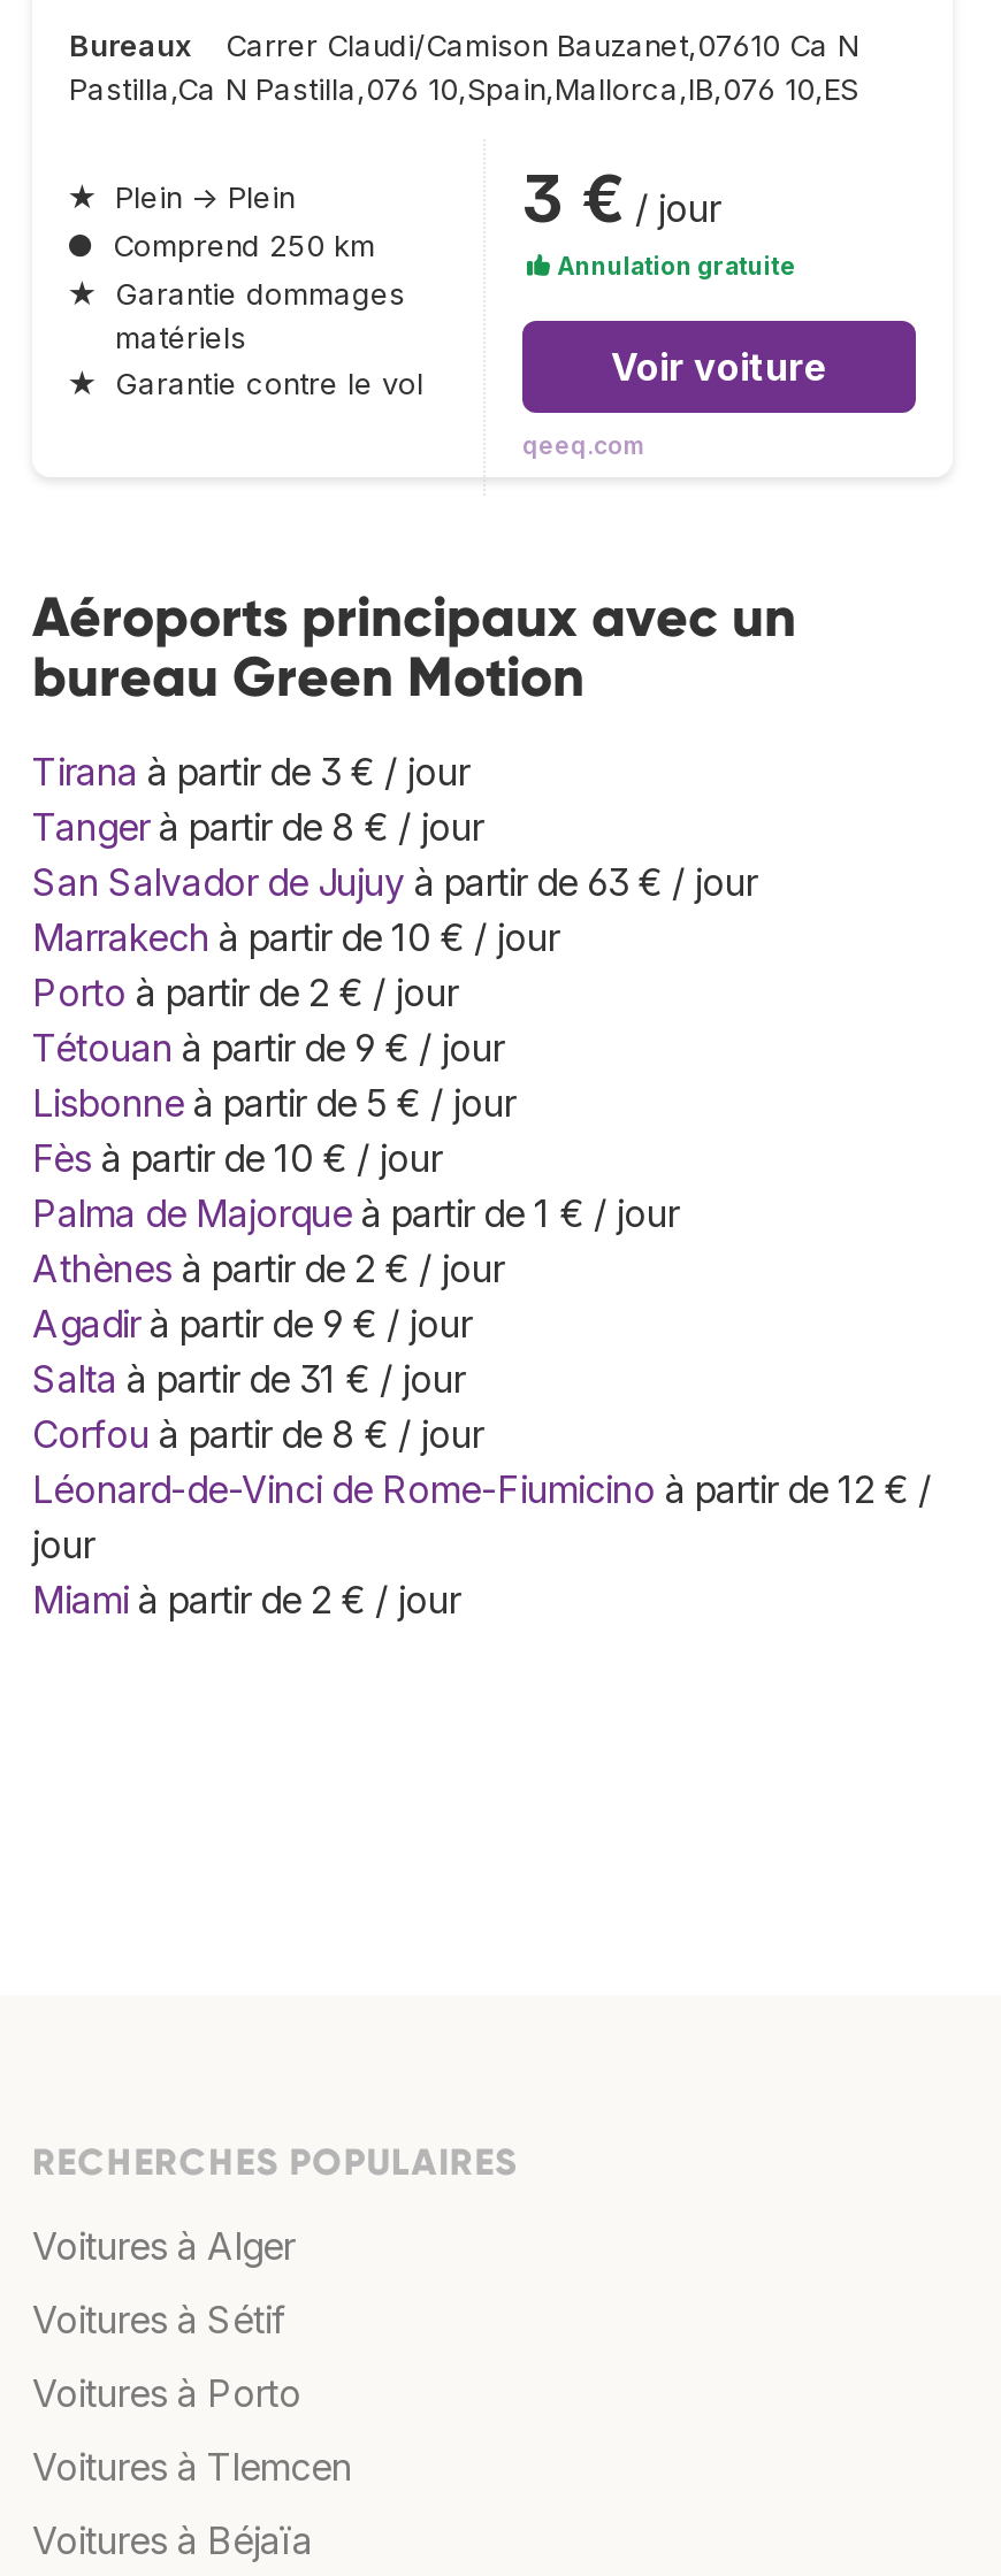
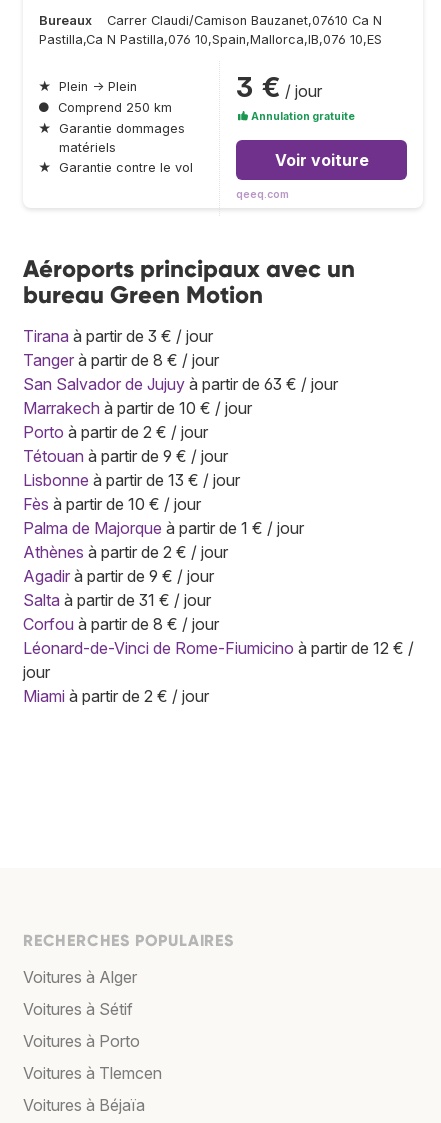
- Lisbonne à partir de 5 € / jour
+ Lisbonne à partir de 13 € / jour
